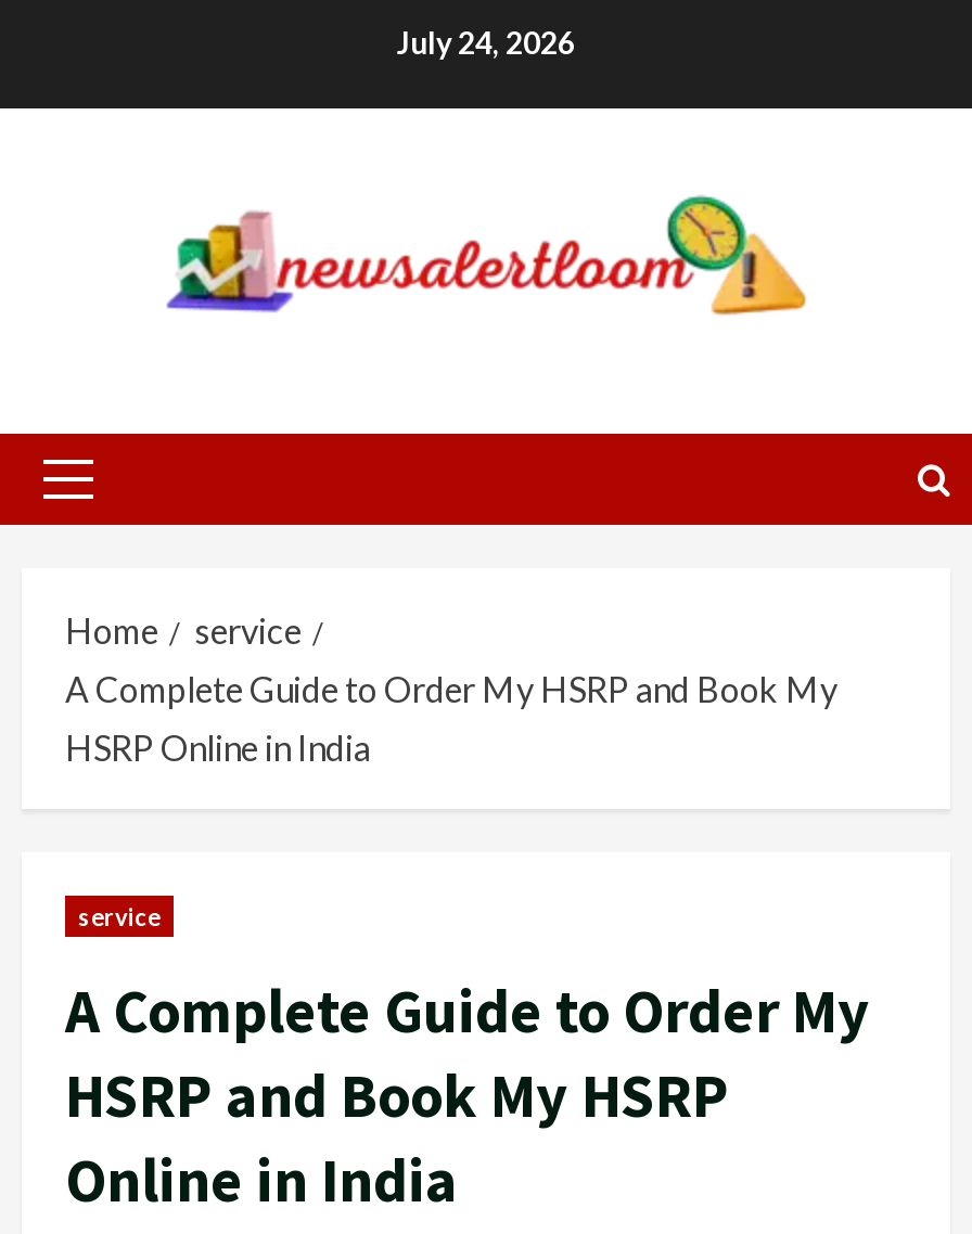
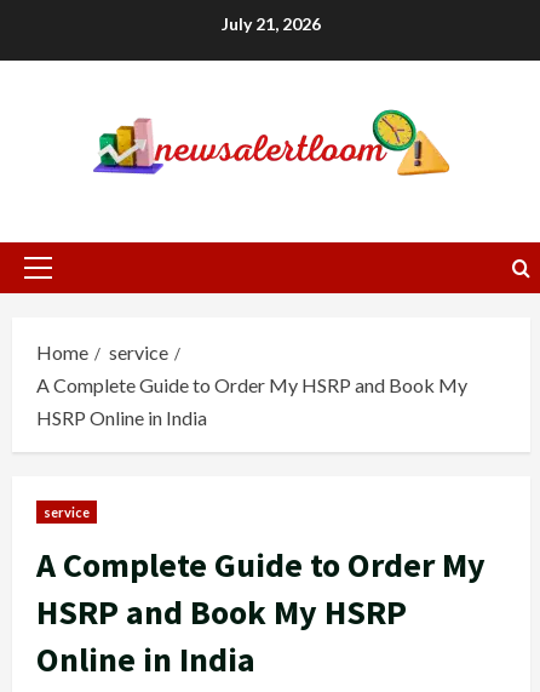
- July 24, 2026
+ July 21, 2026
